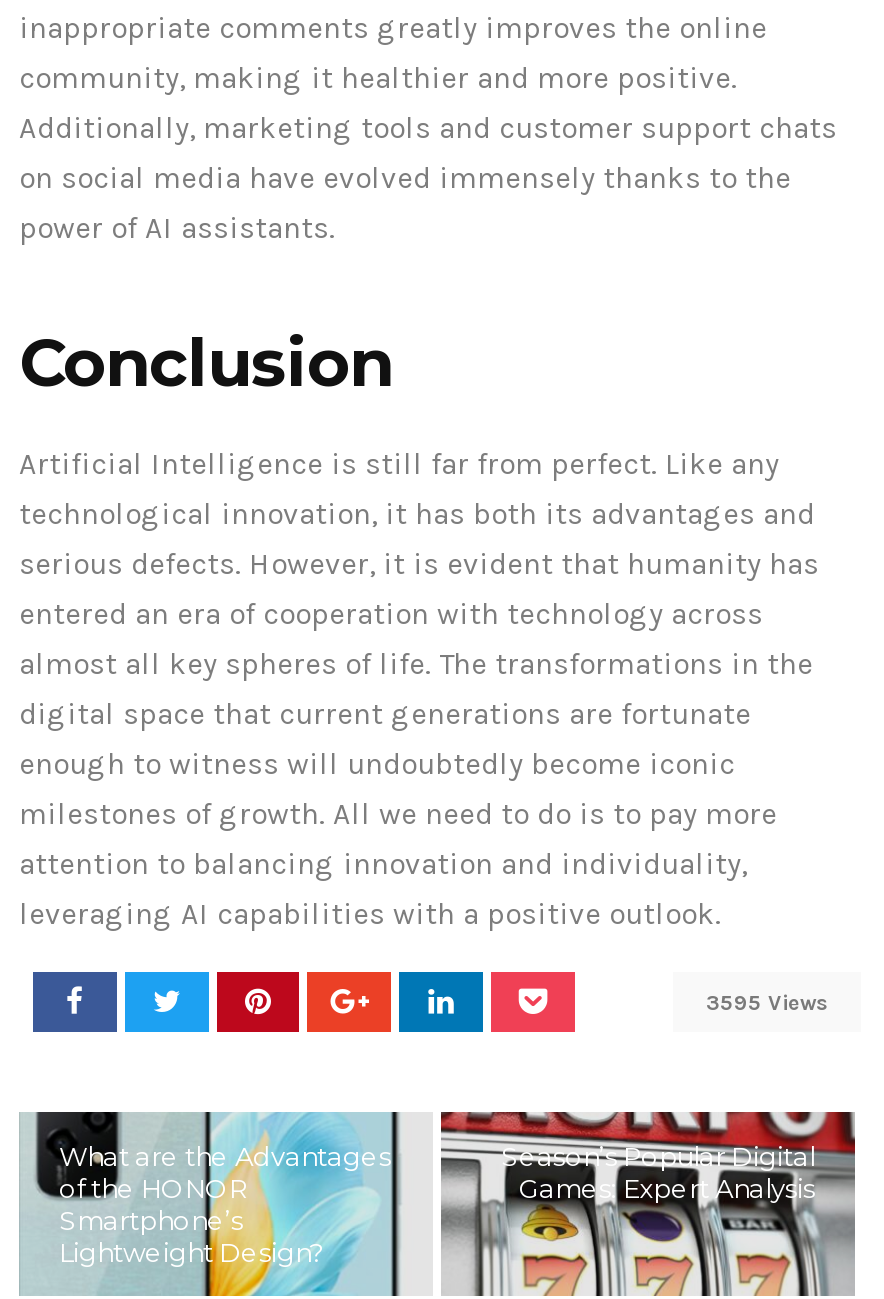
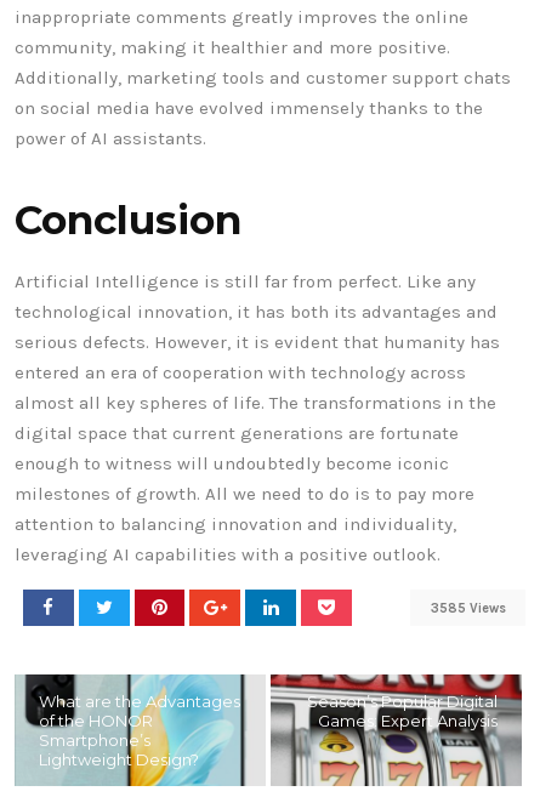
- 3595 Views
+ 3585 Views
